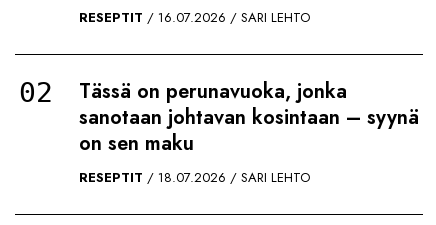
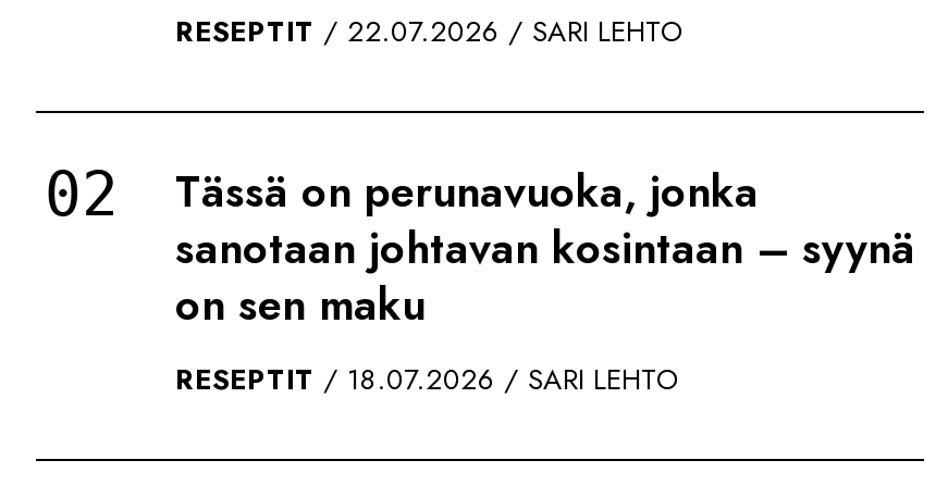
- RESEPTIT 16.07.2026 SARI LEHTO
+ RESEPTIT 22.07.2026 SARI LEHTO
